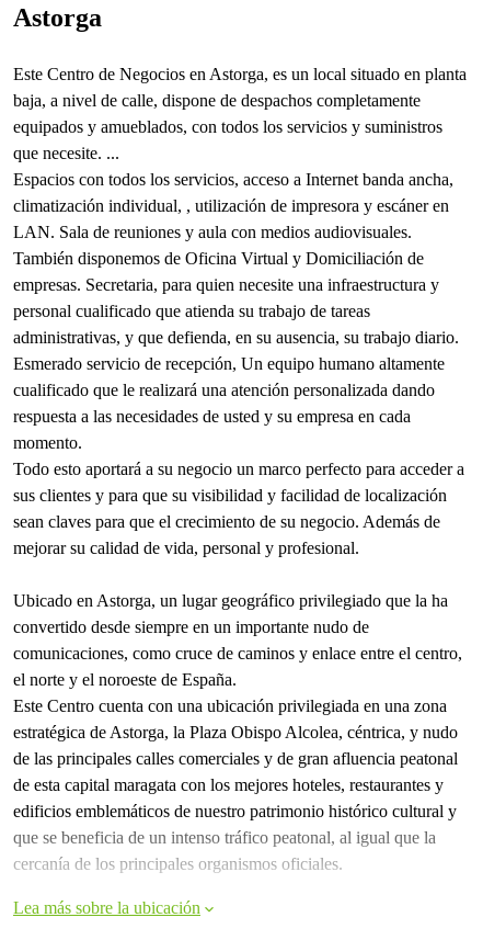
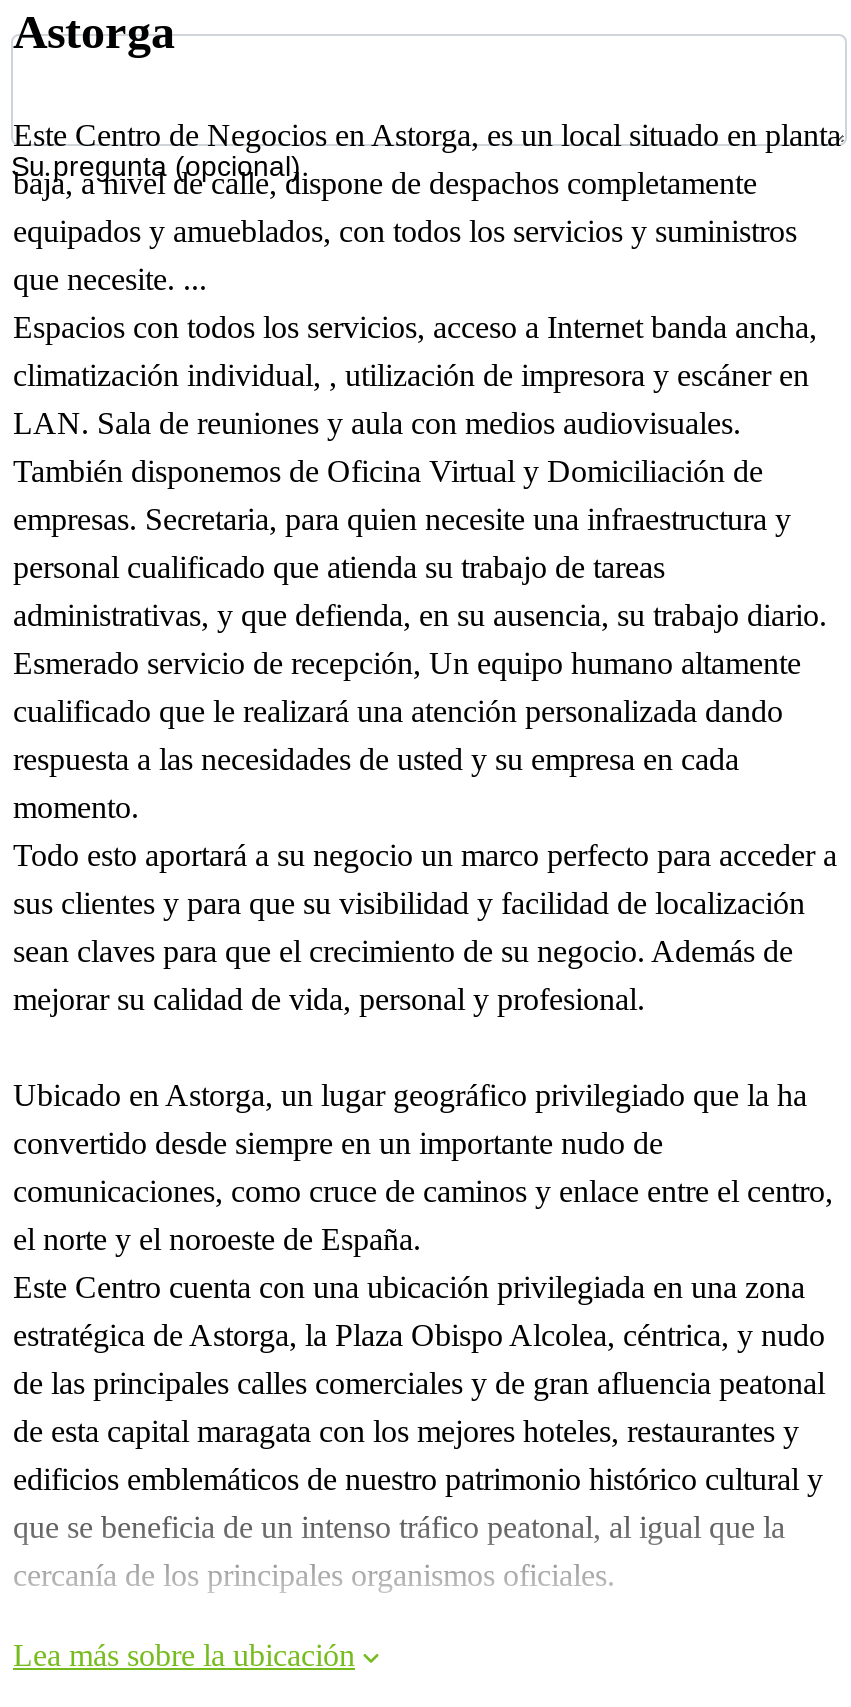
+ Su pregunta (opcional)
